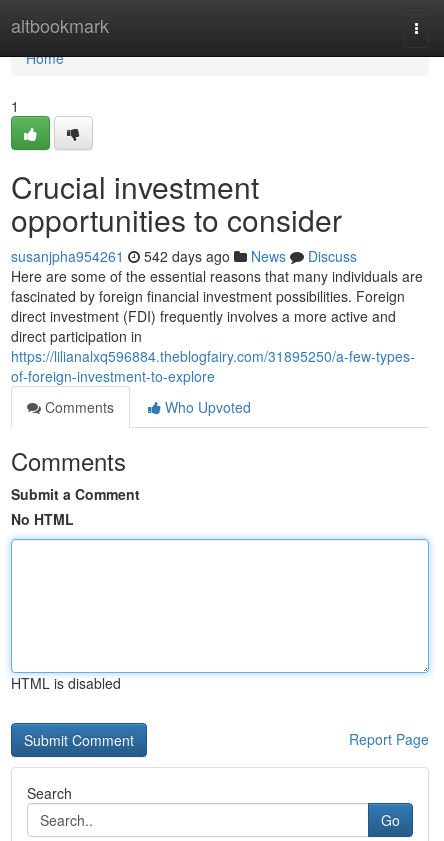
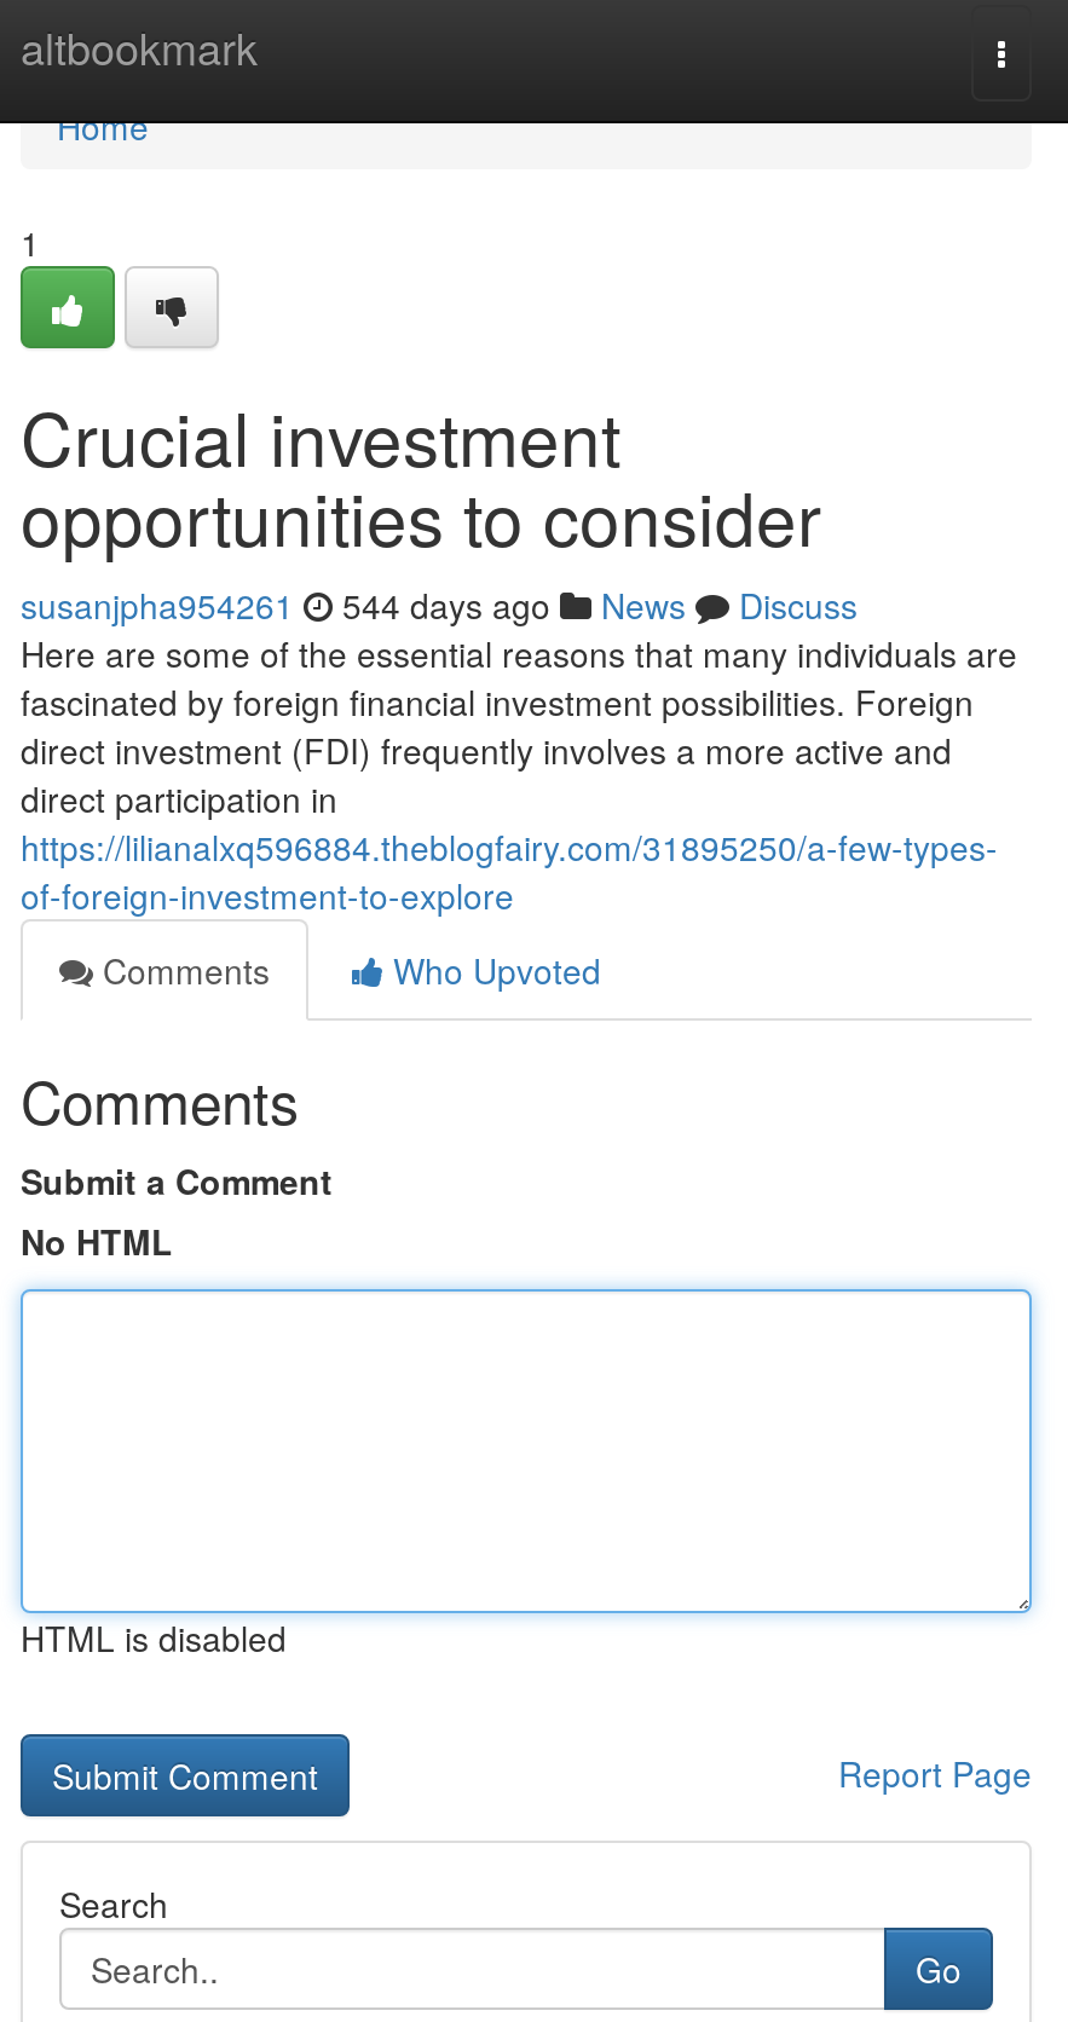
- susanjpha954261 542 days ago News Discuss
+ susanjpha954261 544 days ago News Discuss
